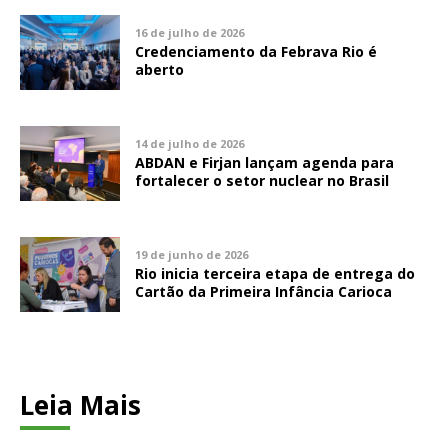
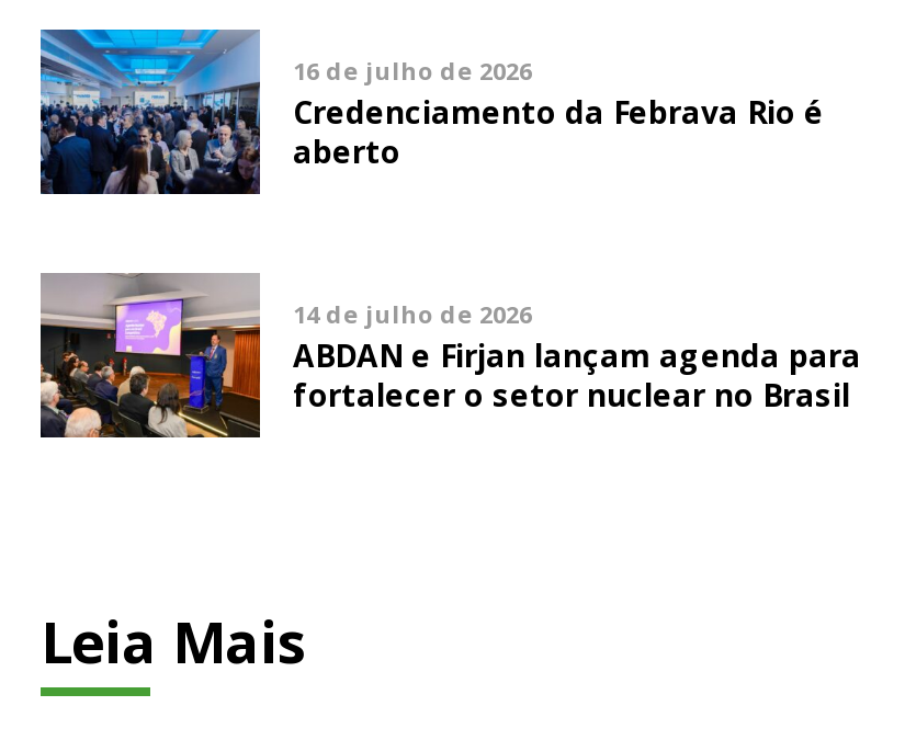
- [image]
- 19 de junho de 2026
- Rio inicia terceira etapa de entrega do
- Cartão da Primeira Infância Carioca
